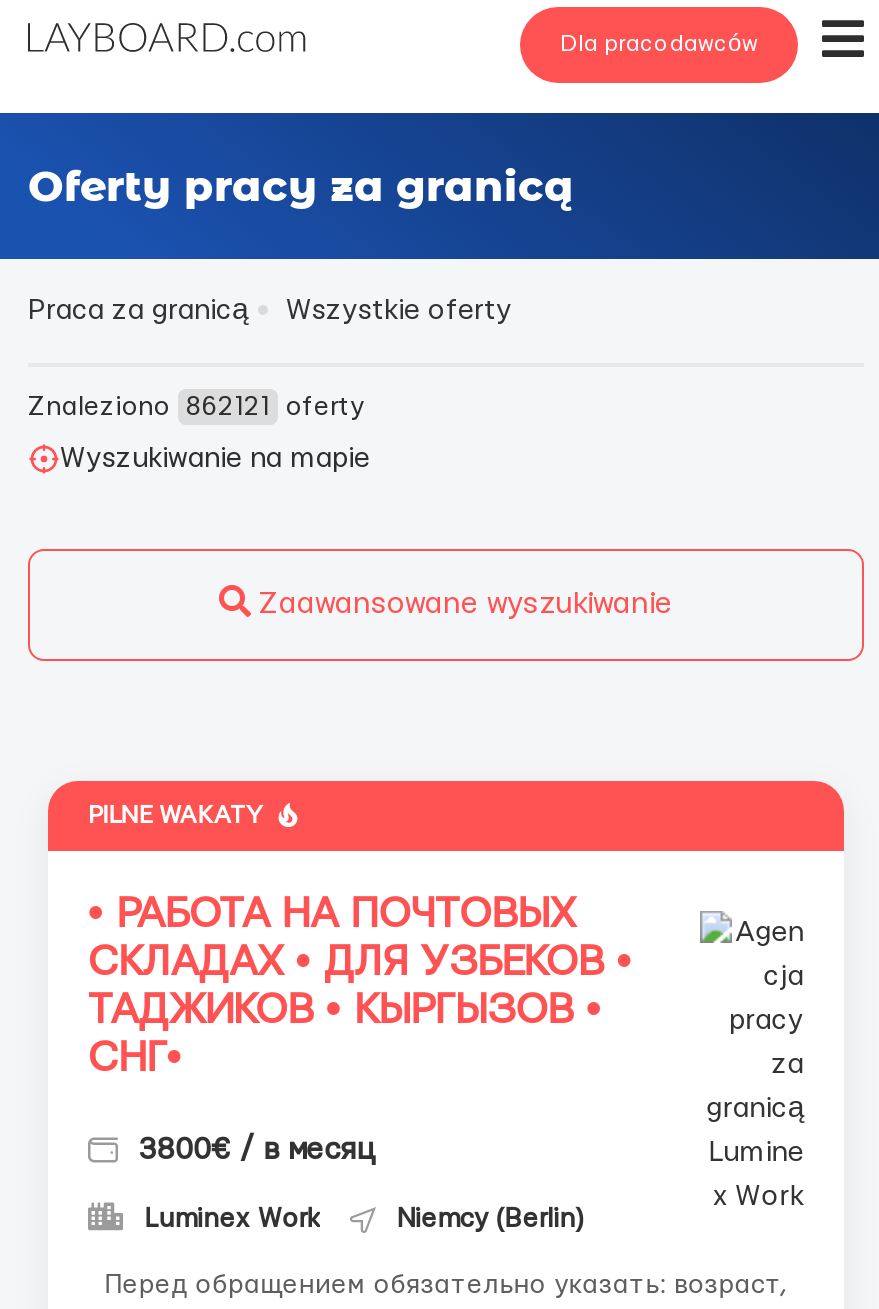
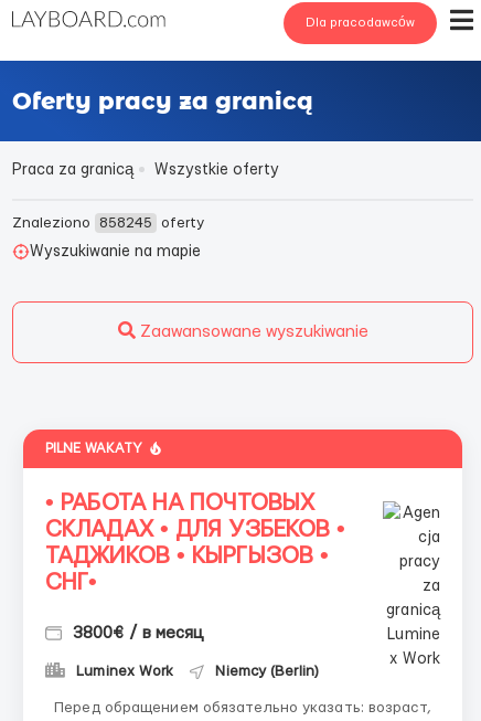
- Znaleziono 862121 oferty
+ Znaleziono 858245 oferty
